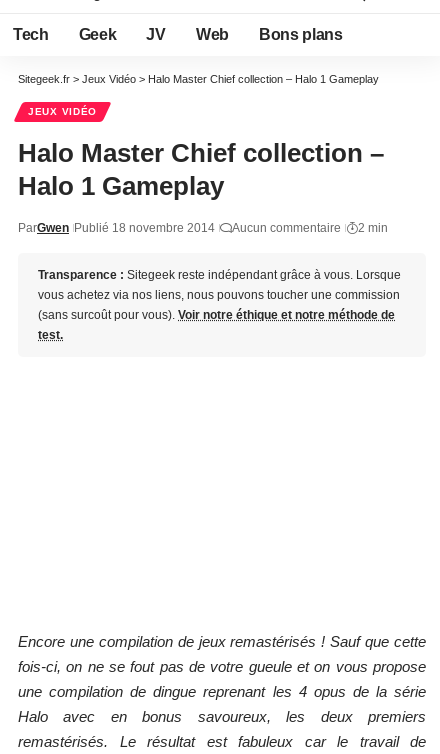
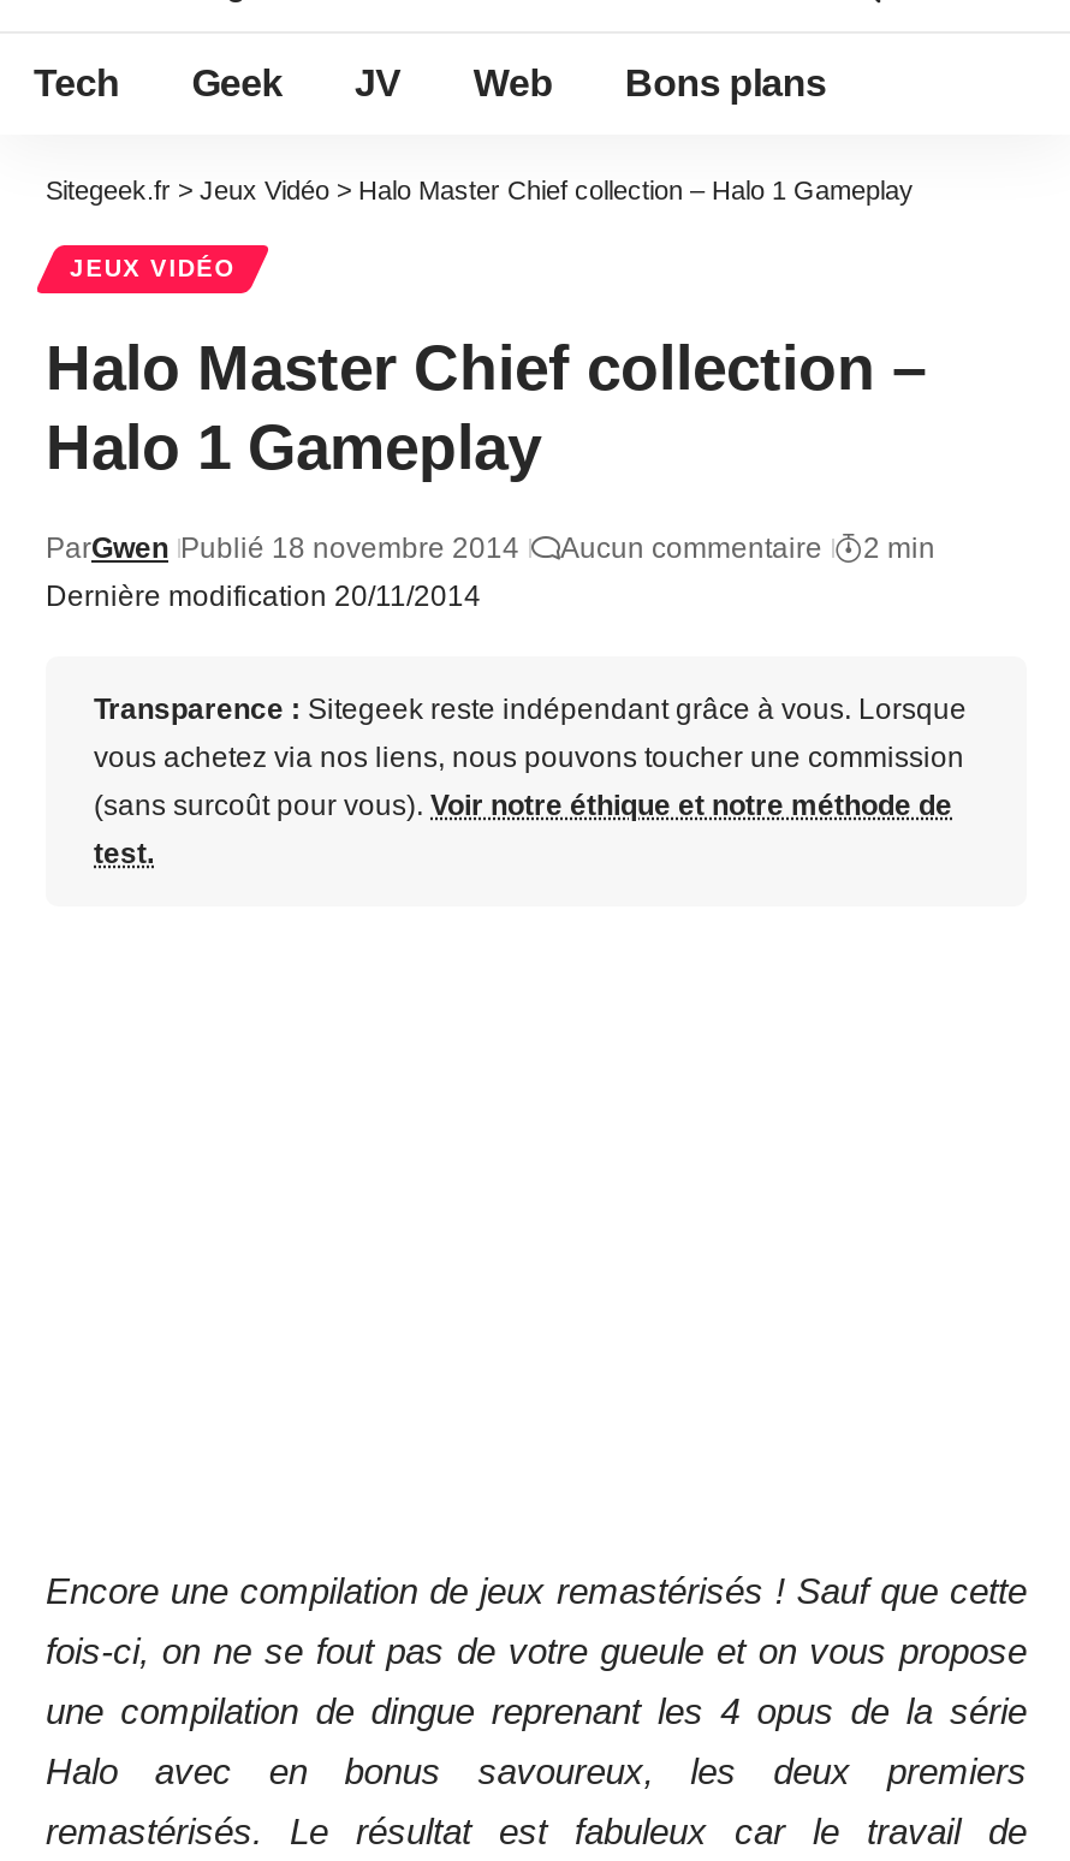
+ Dernière modification 20/11/2014
